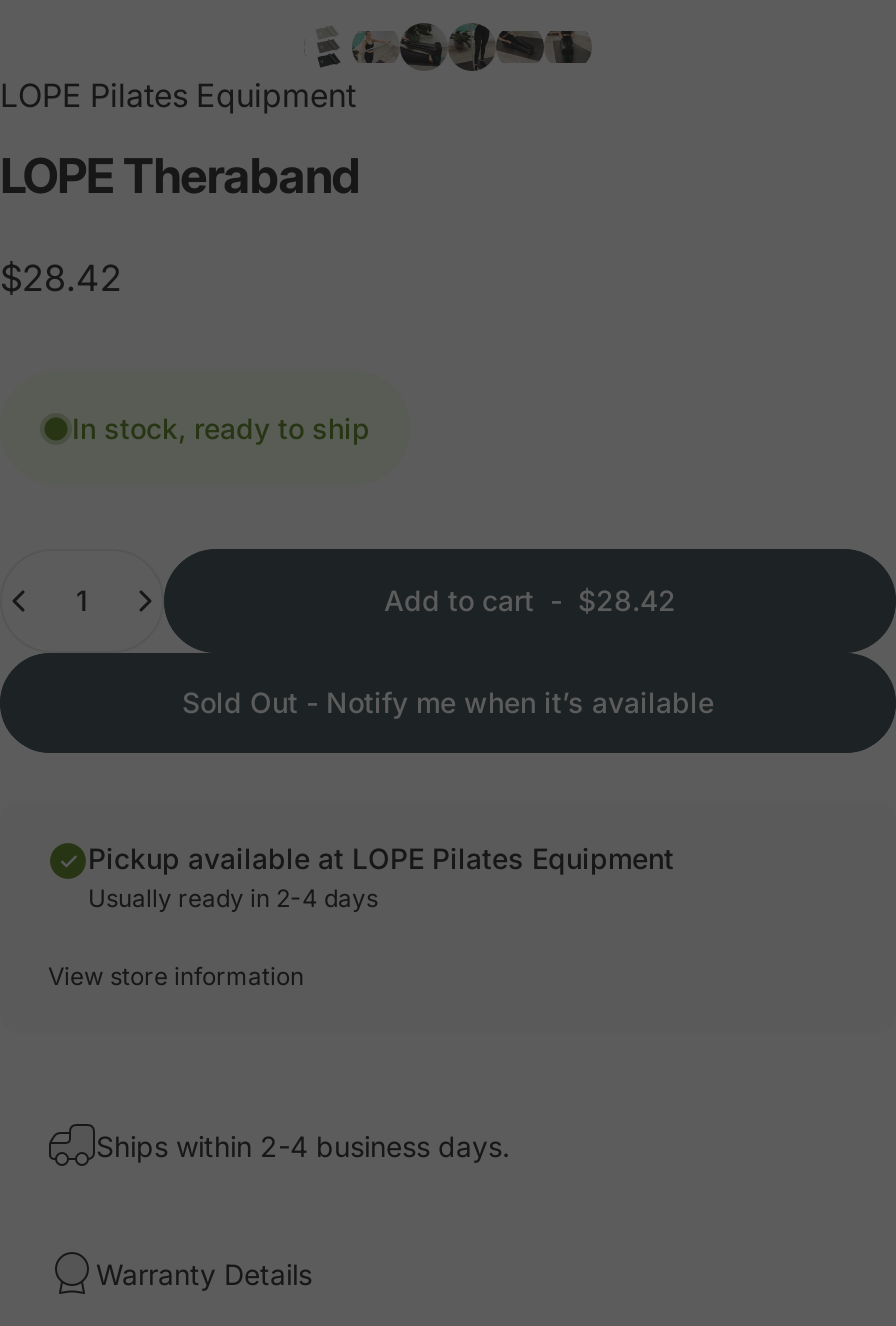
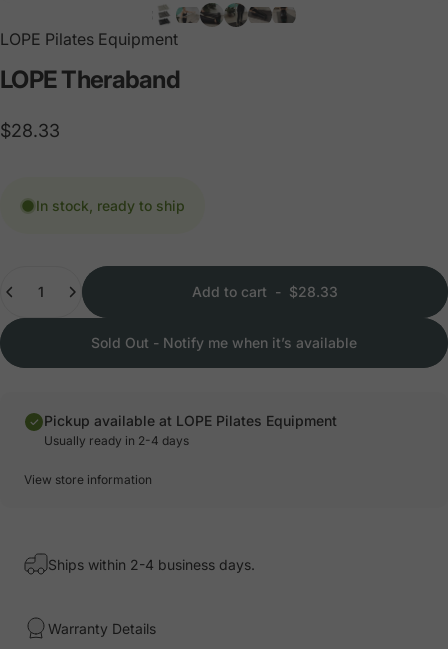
- $28.42
+ $28.33

- Add to cart - $28.42
+ Add to cart - $28.33
